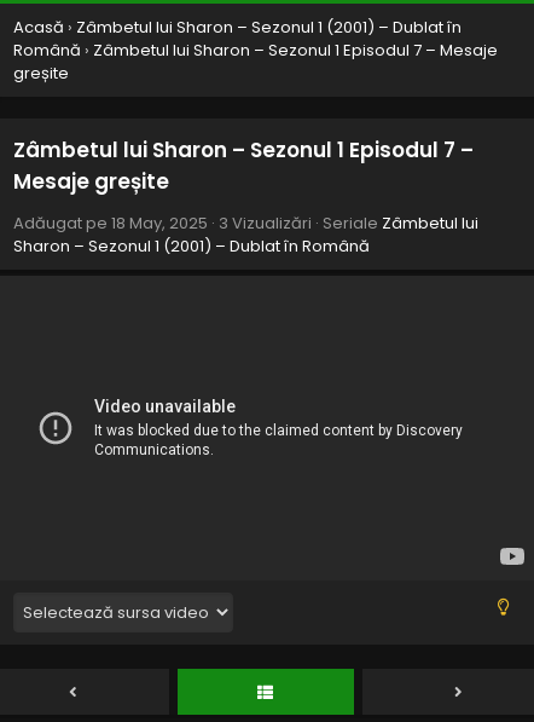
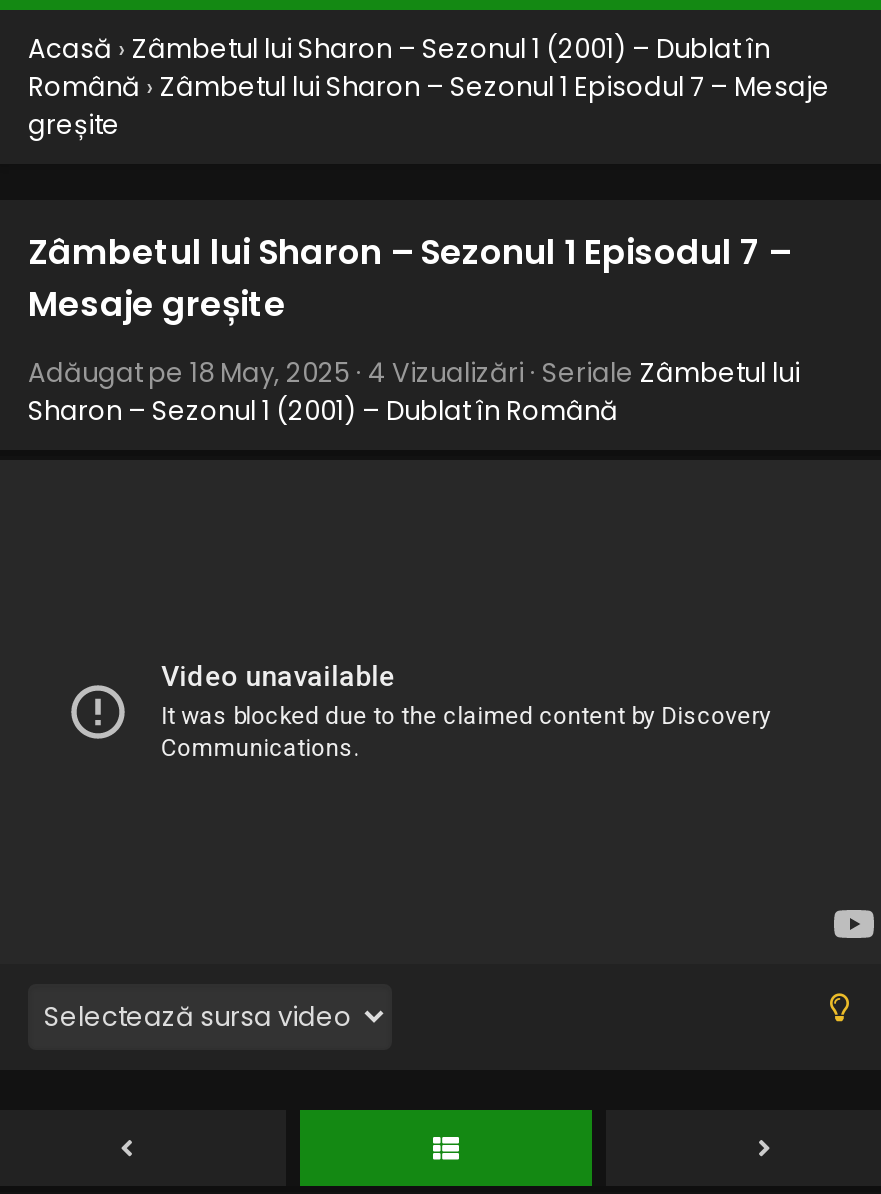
- Adăugat pe 18 May, 2025 · 3 Vizualizări · Seriale Zâmbetul lui
+ Adăugat pe 18 May, 2025 · 4 Vizualizări · Seriale Zâmbetul lui
